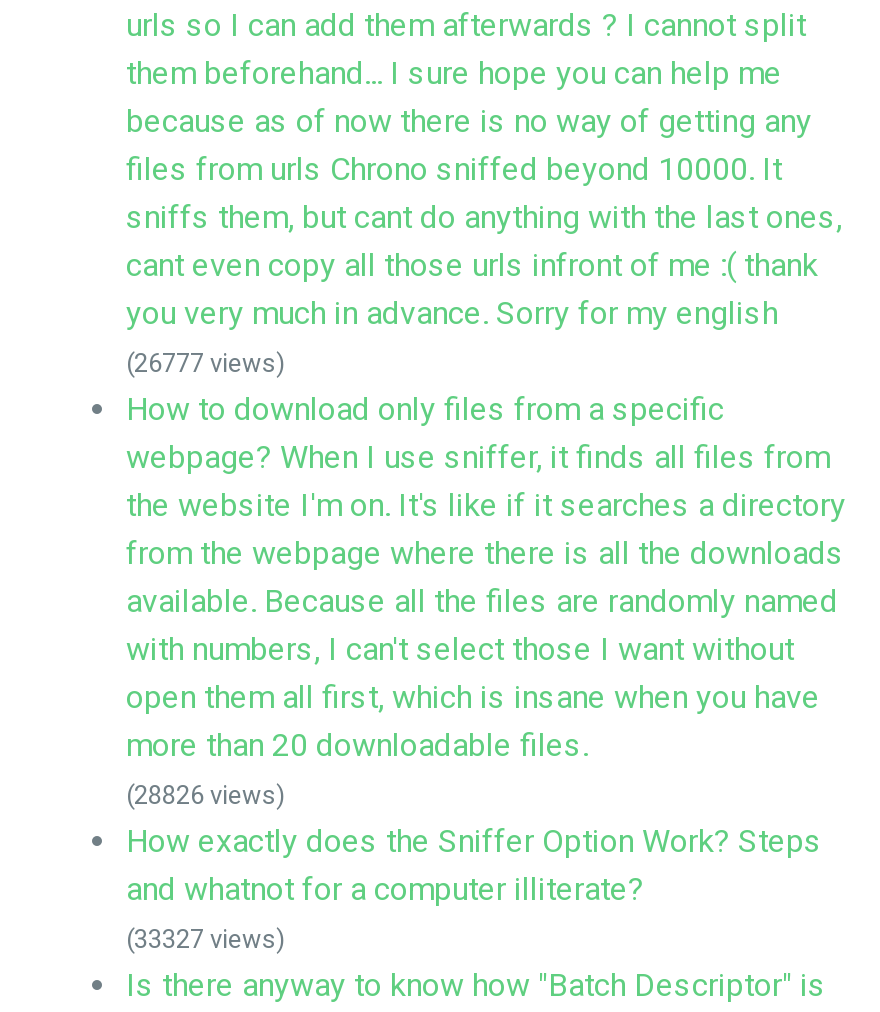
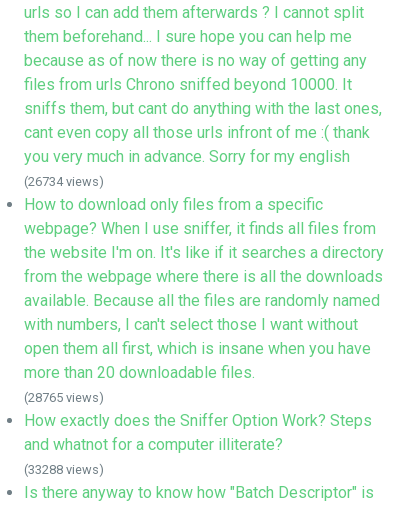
- (26777 views)
+ (26734 views)

- (28826 views)
+ (28765 views)

- (33327 views)
+ (33288 views)
